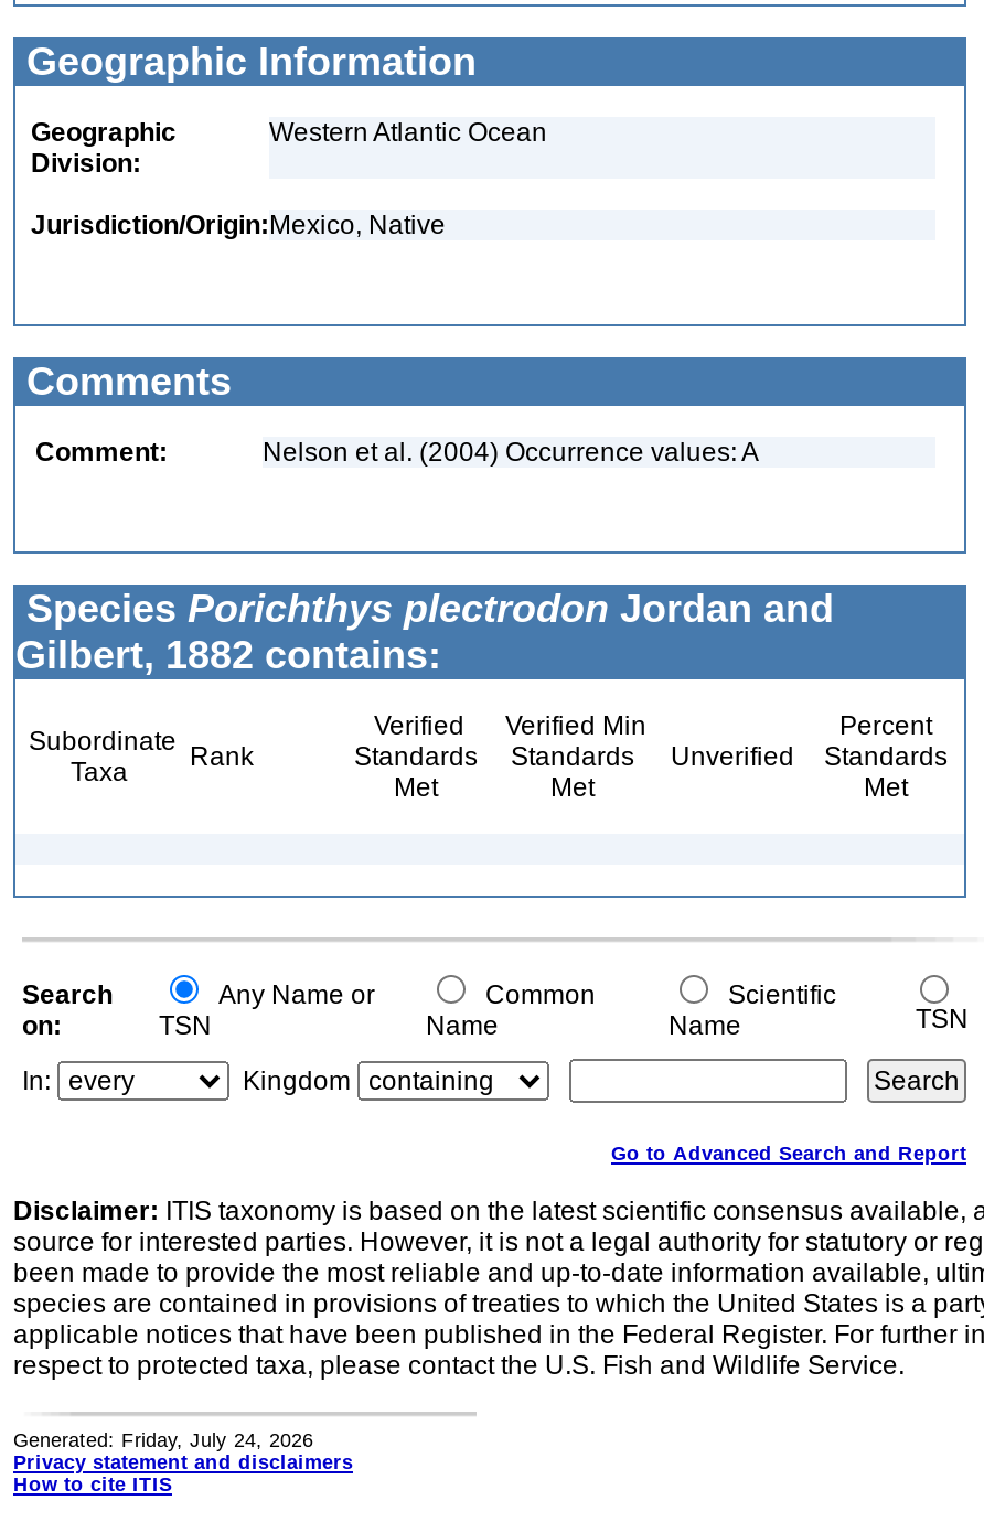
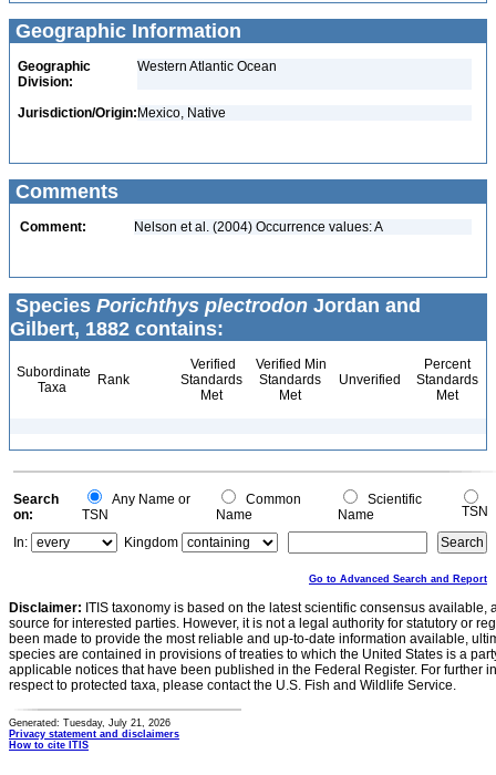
- Generated: Friday, July 24, 2026
+ Generated: Tuesday, July 21, 2026
